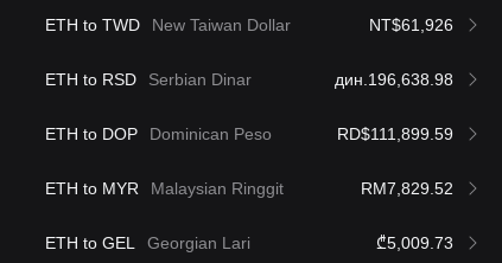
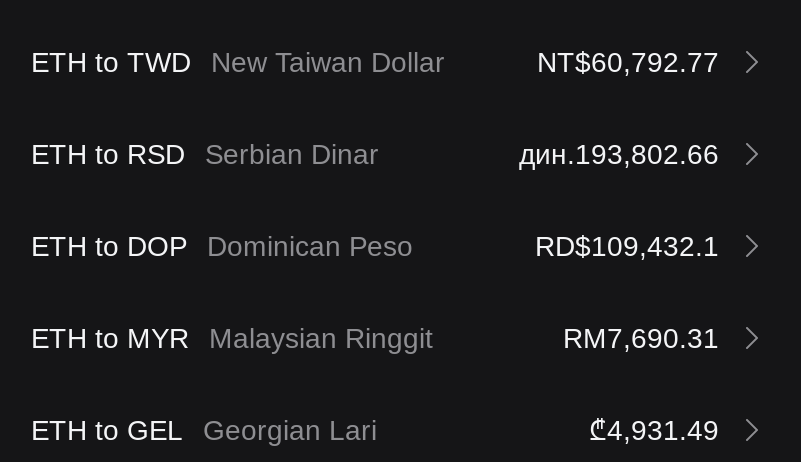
- NT$61,926
+ NT$60,792.77

- дин.196,638.98
+ дин.193,802.66

- RD$111,899.59
+ RD$109,432.1

- RM7,829.52
+ RM7,690.31

- ₾5,009.73
+ ₾4,931.49
